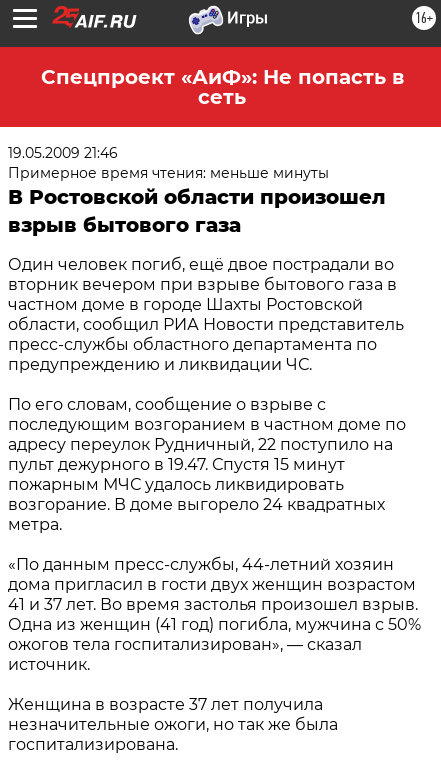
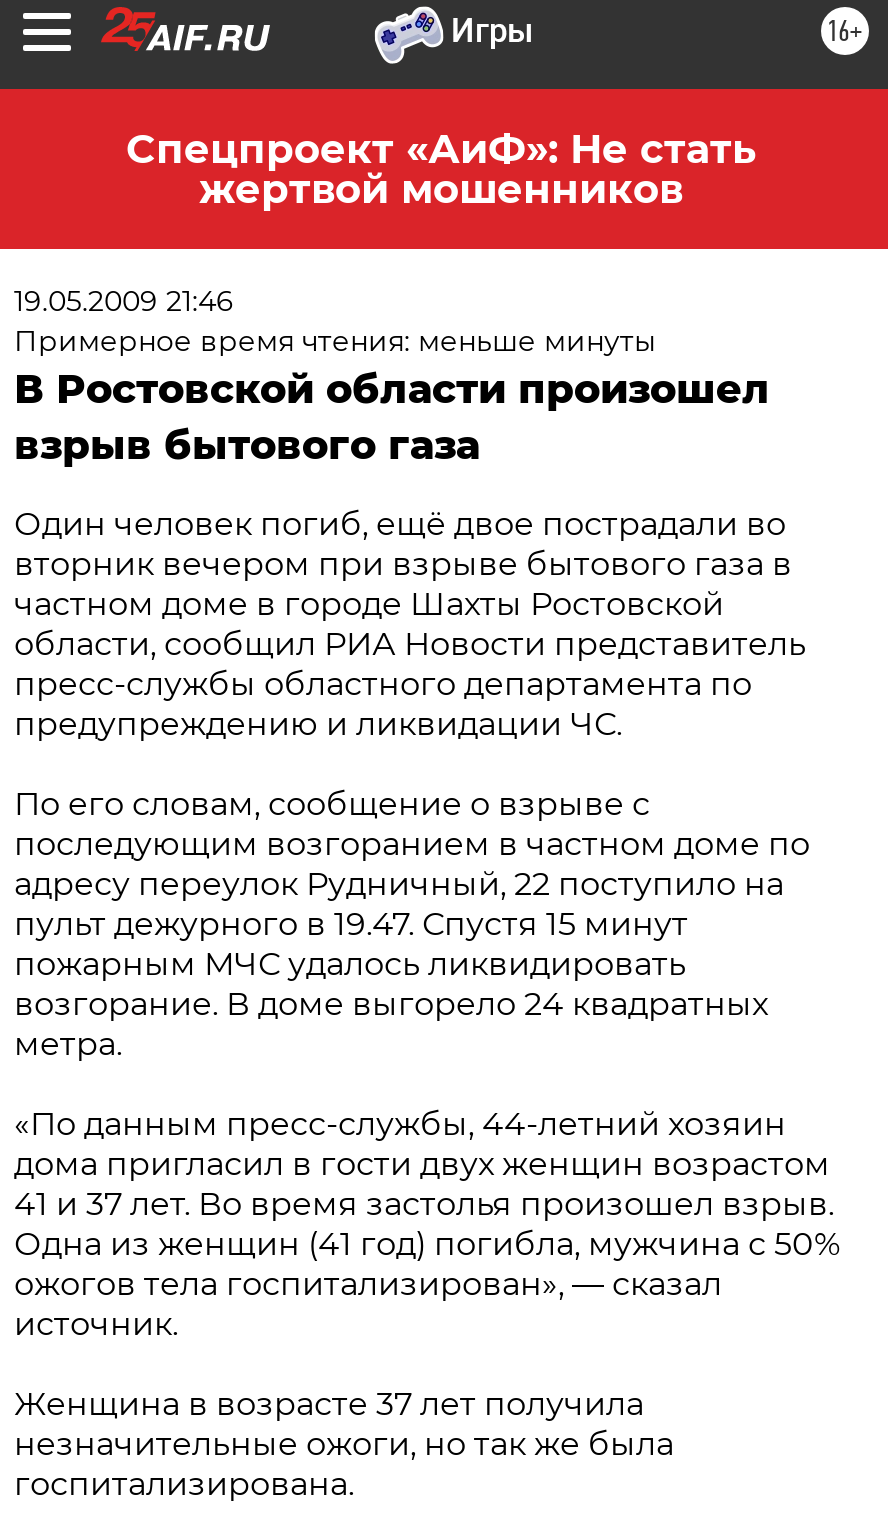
- Спецпроект «АиФ»: Не попасть в
- сеть
+ Спецпроект «АиФ»: Не стать
+ жертвой мошенников
